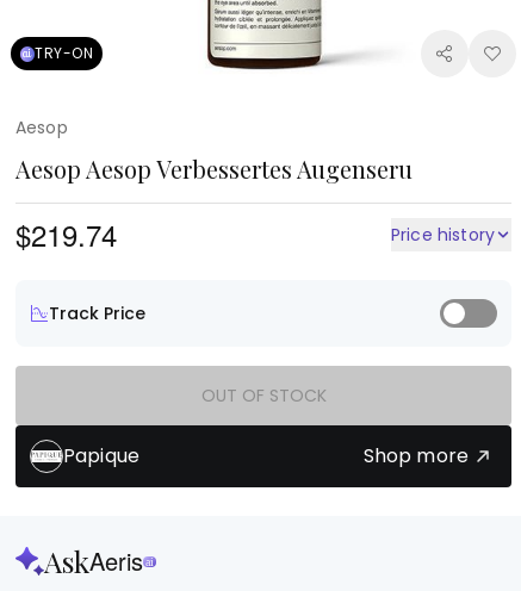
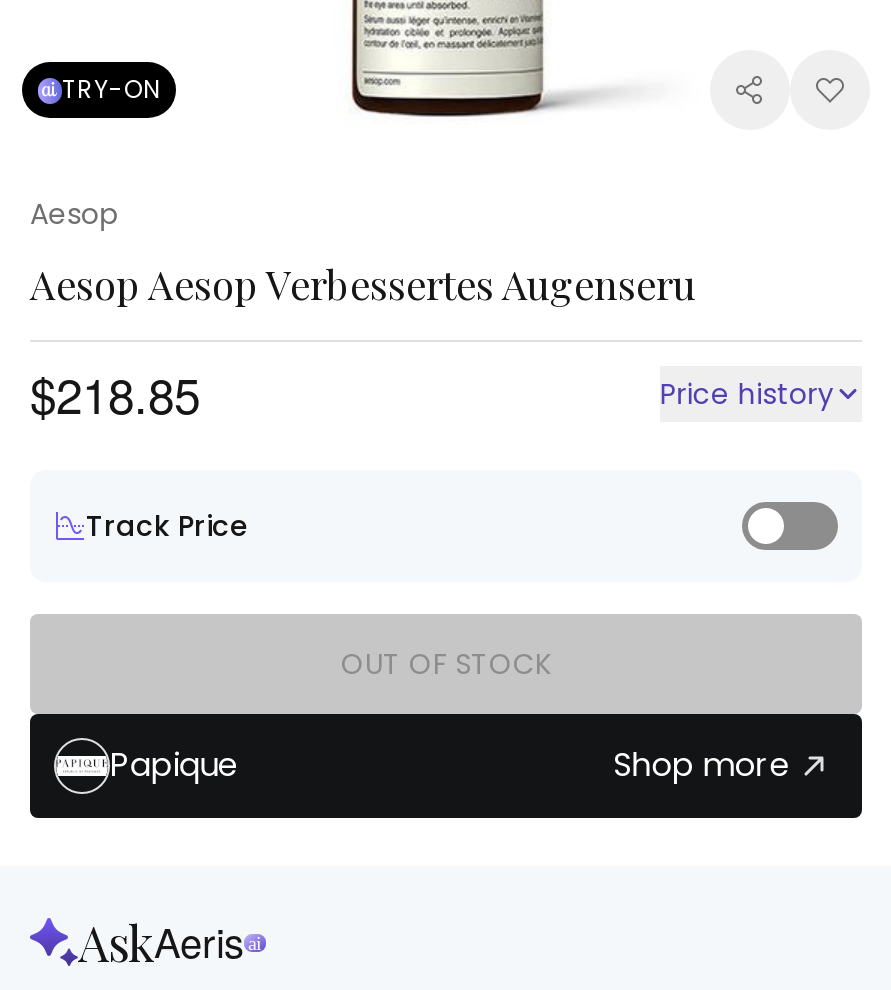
- $219.74
+ $218.85
